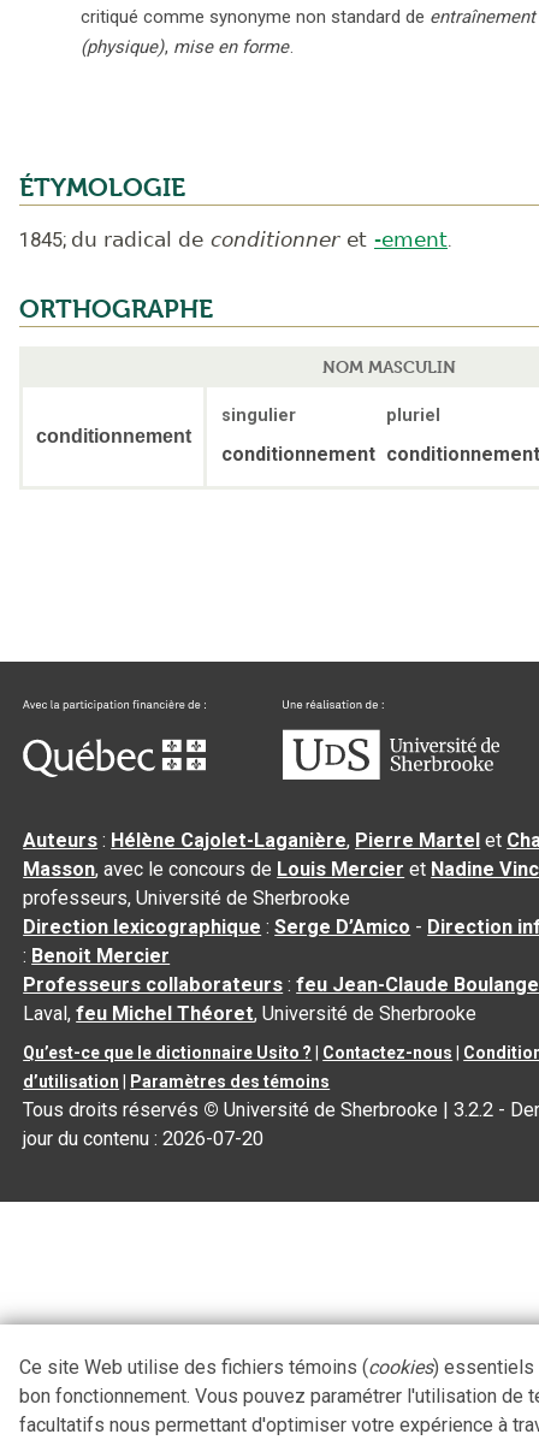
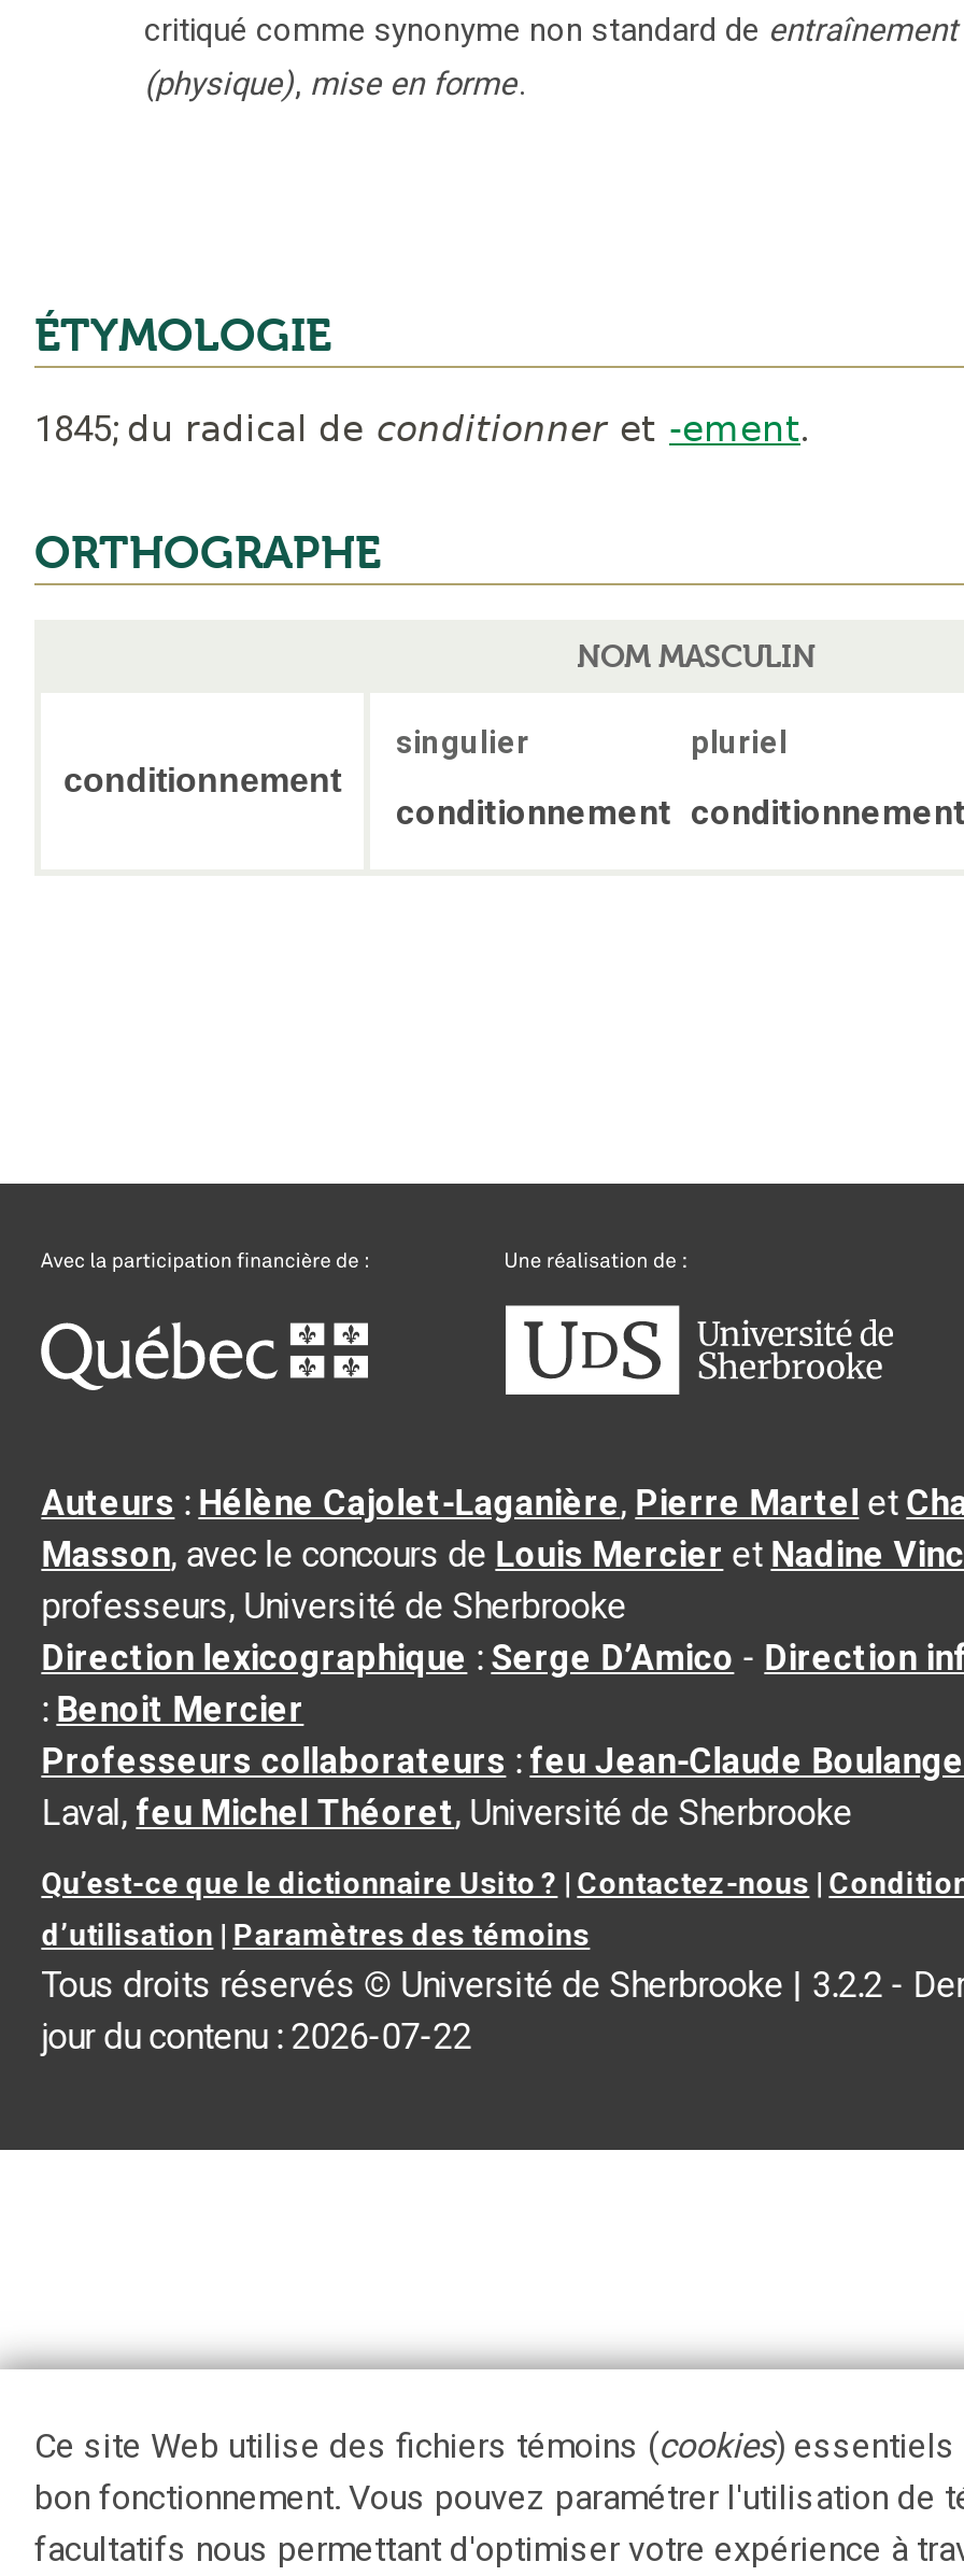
- jour du contenu : 2026-07-20
+ jour du contenu : 2026-07-22
